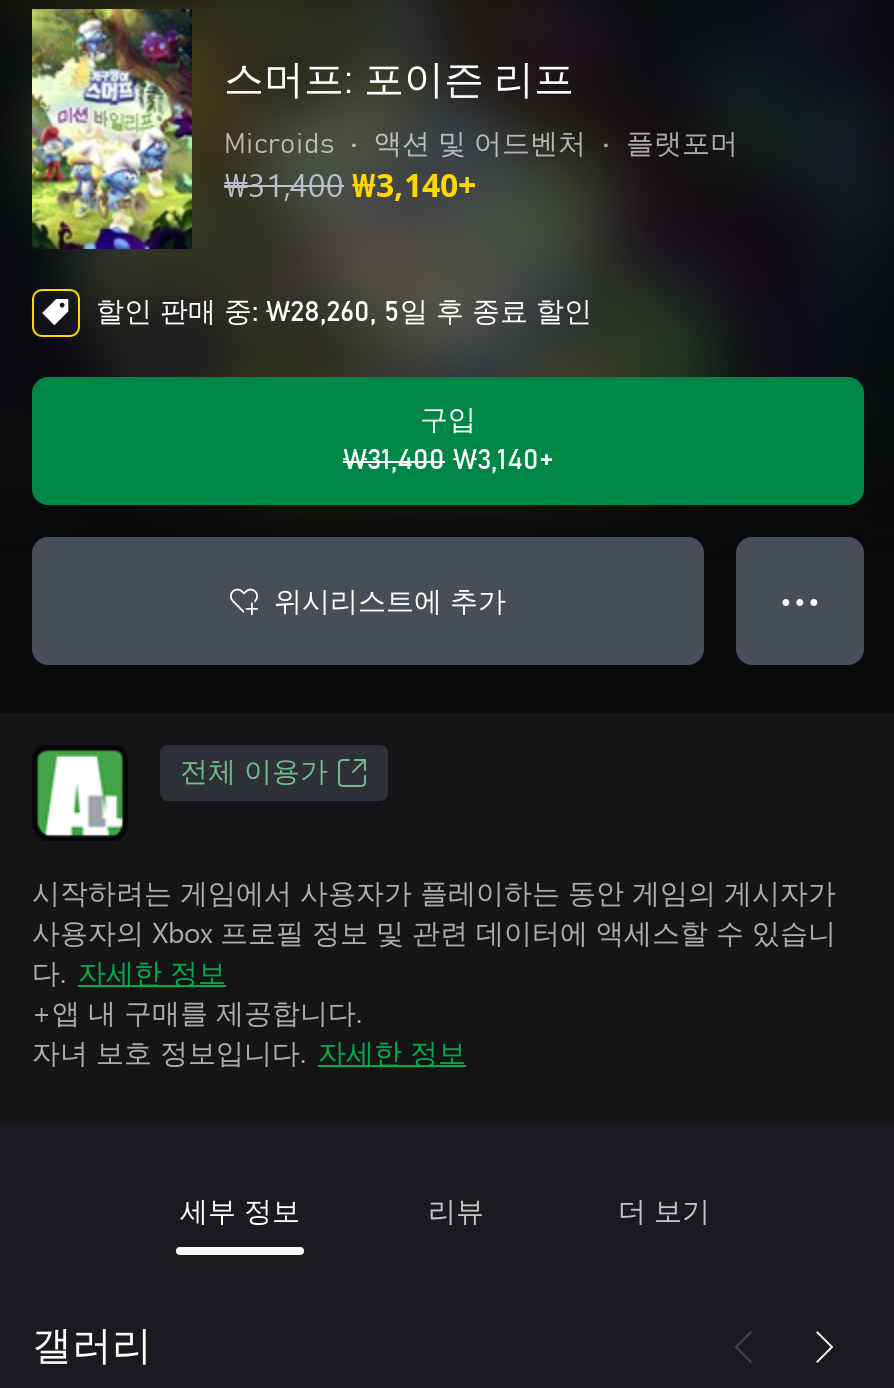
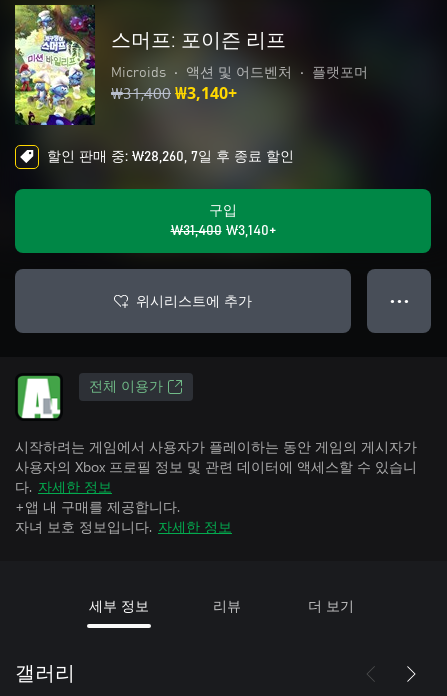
- 할인 판매 중: ₩28,260, 5일 후 종료 할인
+ 할인 판매 중: ₩28,260, 7일 후 종료 할인
